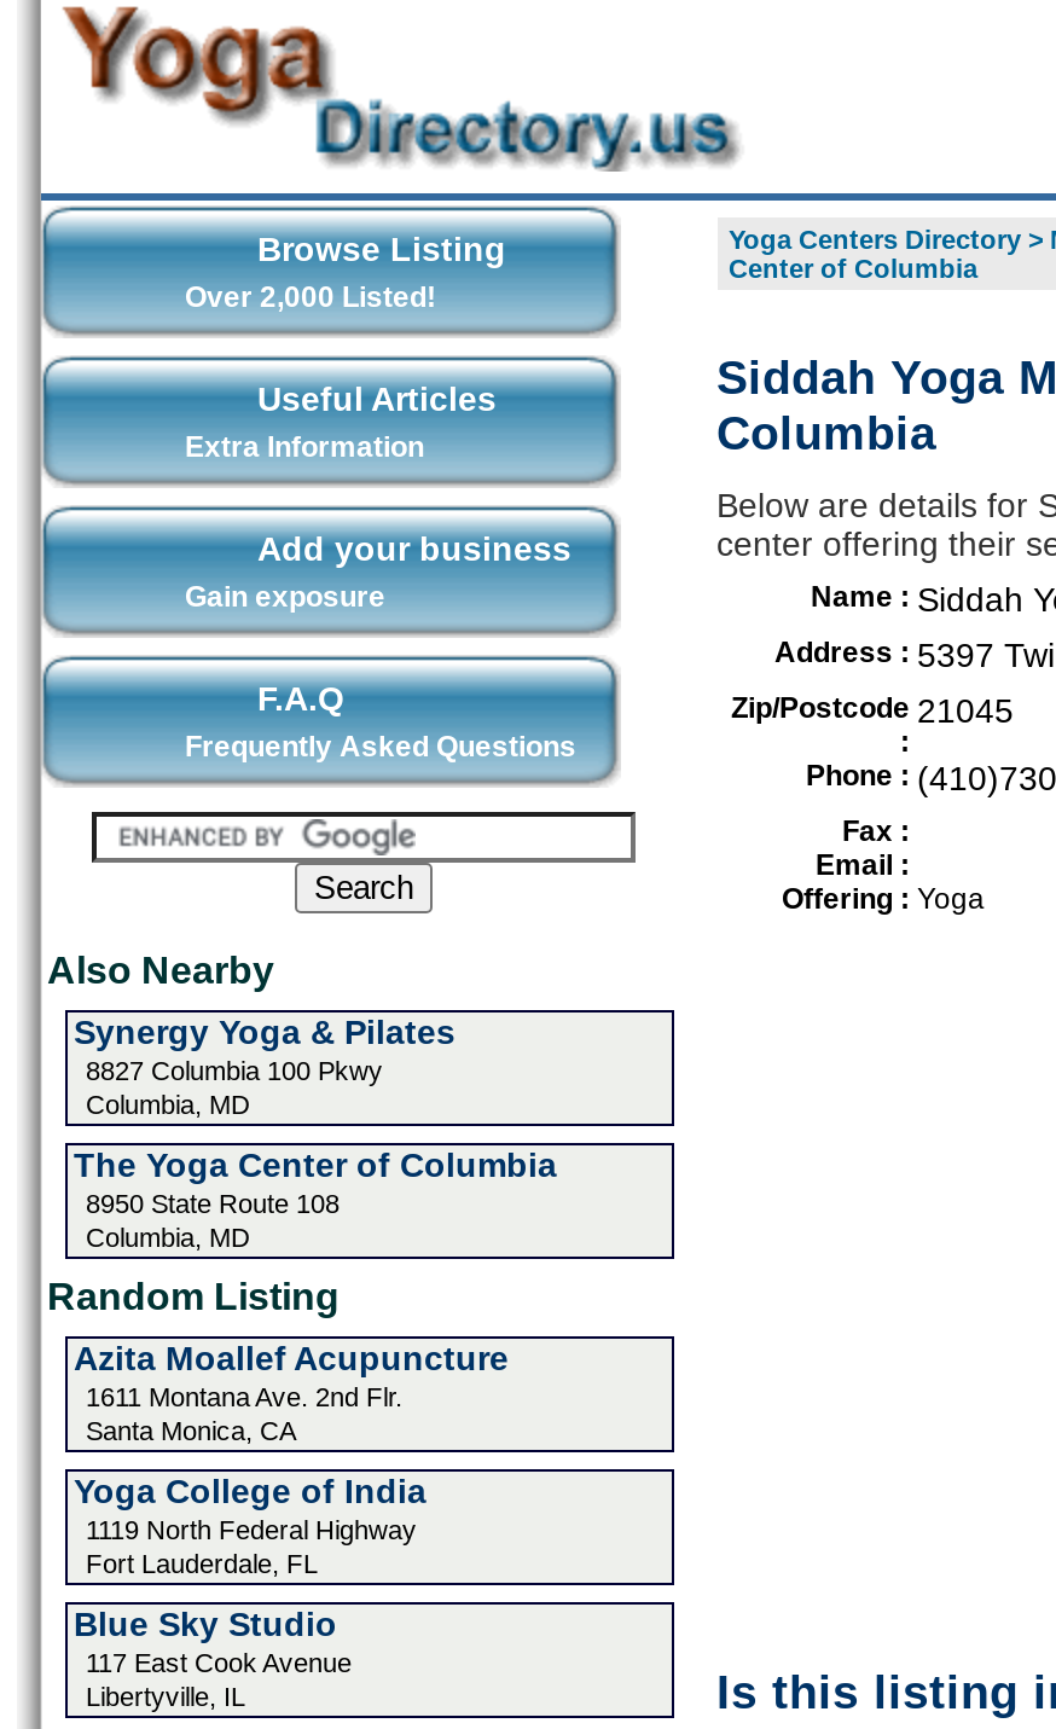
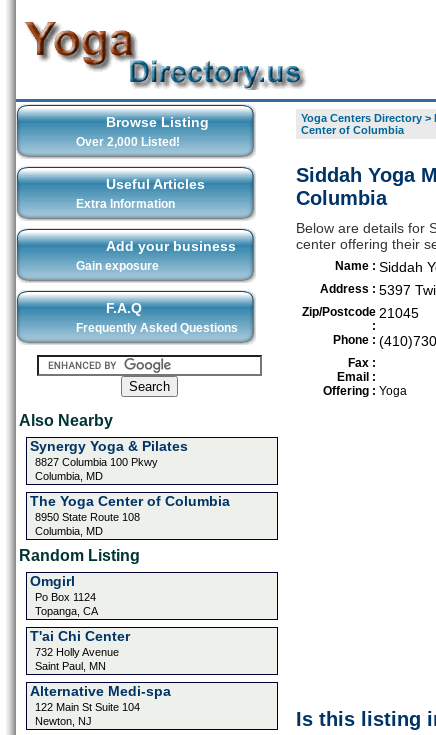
- Azita Moallef Acupuncture
- 1611 Montana Ave. 2nd Flr.
- Santa Monica, CA
+ Omgirl
+ Po Box 1124
+ Topanga, CA

- Yoga College of India
- 1119 North Federal Highway
- Fort Lauderdale, FL
+ T'ai Chi Center
+ 732 Holly Avenue
+ Saint Paul, MN

- Blue Sky Studio
- 117 East Cook Avenue
- Libertyville, IL
+ Alternative Medi-spa
+ 122 Main St Suite 104
+ Newton, NJ
